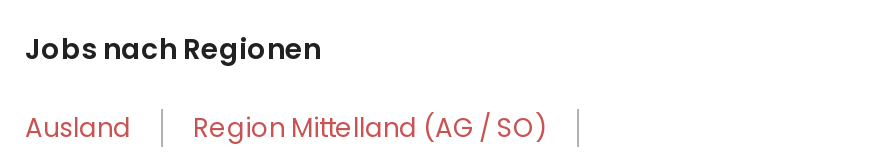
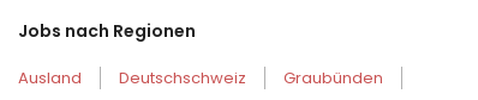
- Region Mittelland (AG / SO)
+ Deutschschweiz
+ Graubünden
